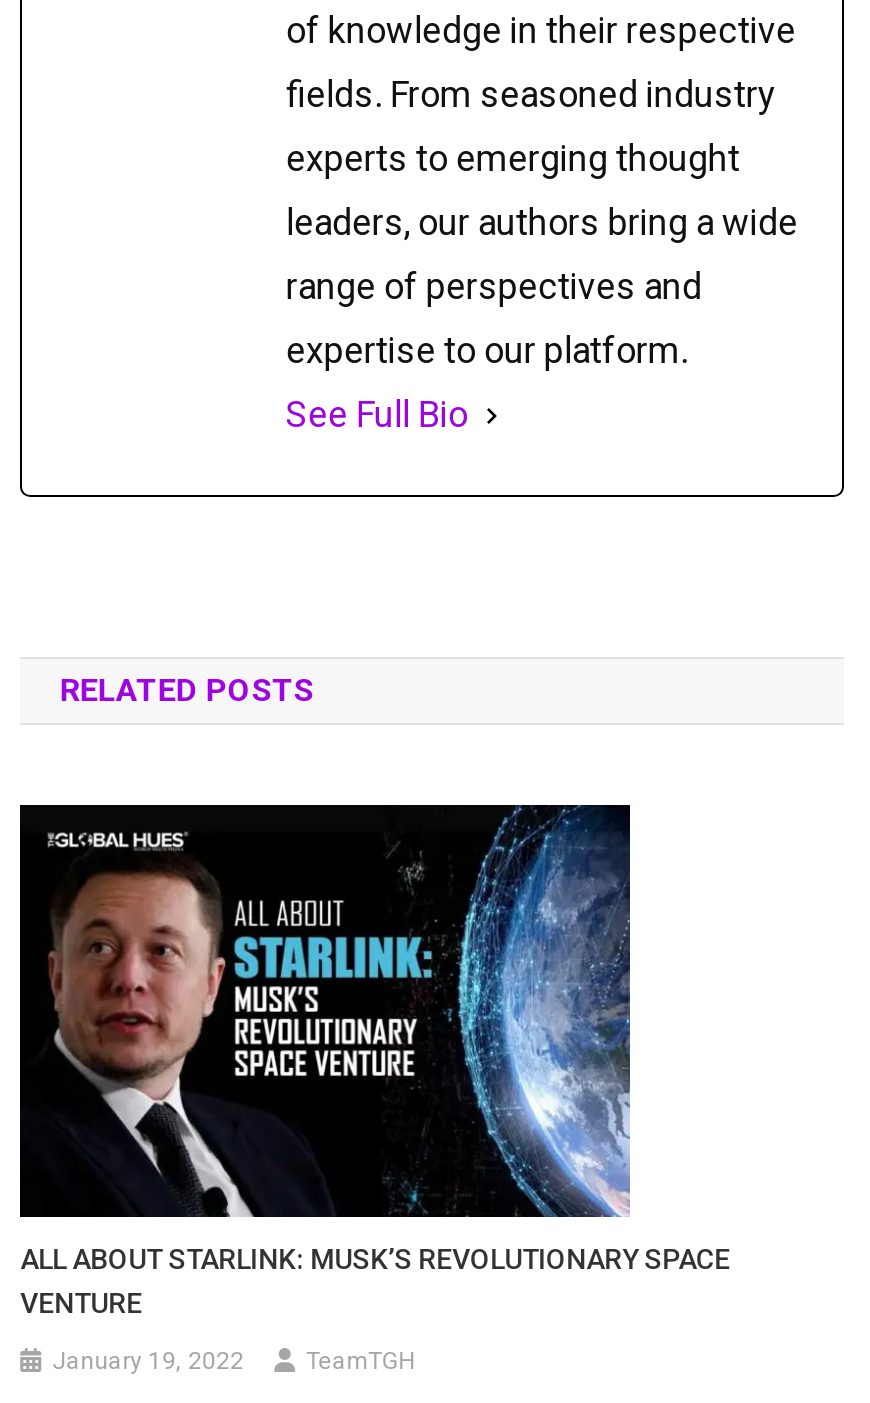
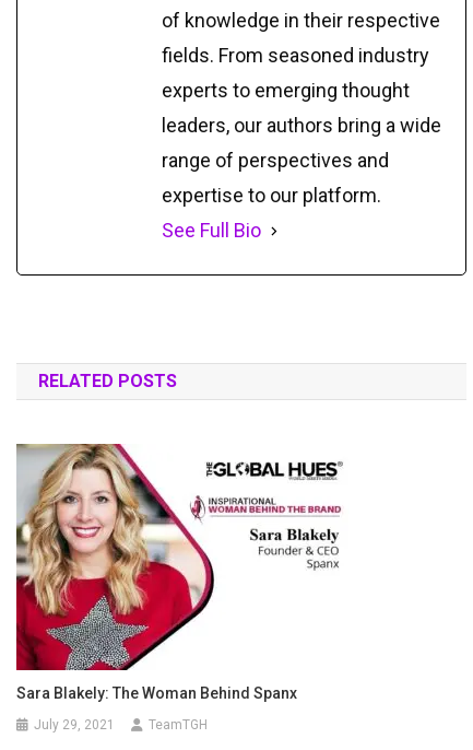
- [image]
- ALL ABOUT STARLINK: MUSK’S REVOLUTIONARY SPACE
- VENTURE
+ [image]
+ Sara Blakely: The Woman Behind Spanx

- January 19, 2022
+ July 29, 2021
